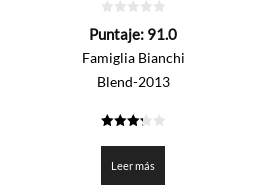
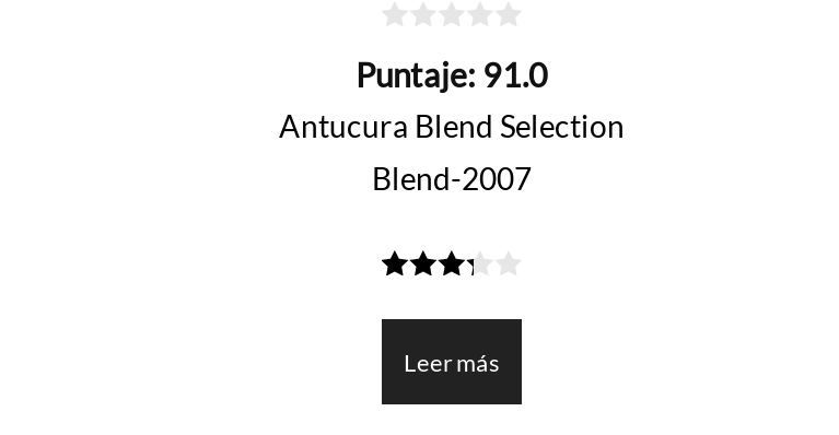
- Famiglia Bianchi
- Blend-2013
+ Antucura Blend Selection
+ Blend-2007
